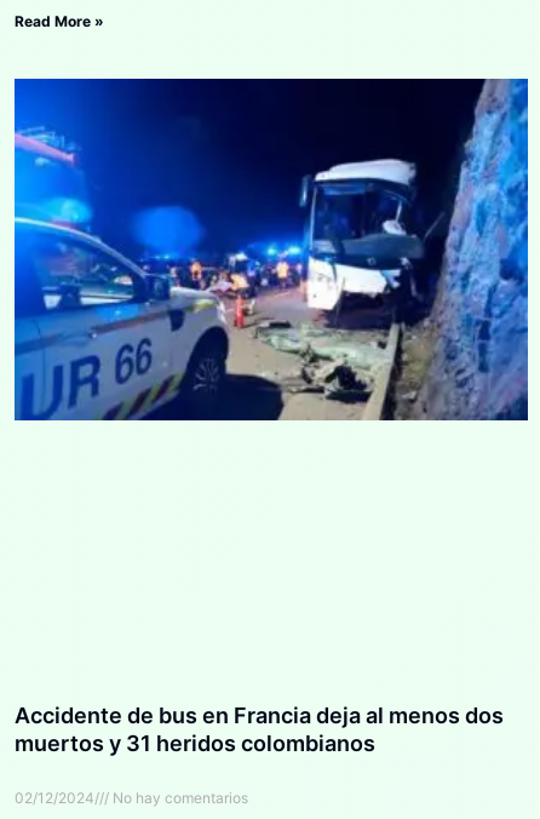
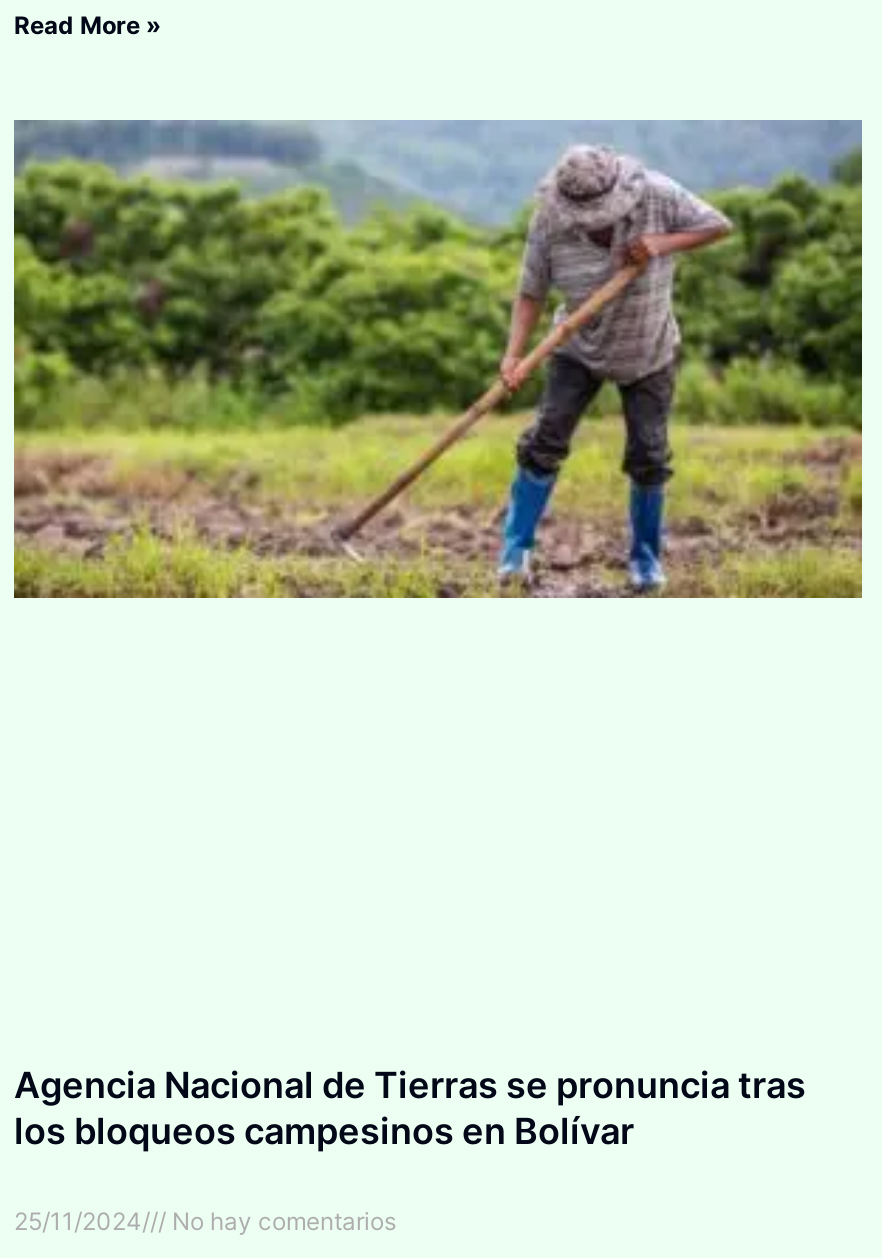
- [image]
+ [image]

- Accidente de bus en Francia deja al menos dos
- muertos y 31 heridos colombianos
+ Agencia Nacional de Tierras se pronuncia tras
+ los bloqueos campesinos en Bolívar

- 02/12/2024 No hay comentarios
+ 25/11/2024 No hay comentarios
